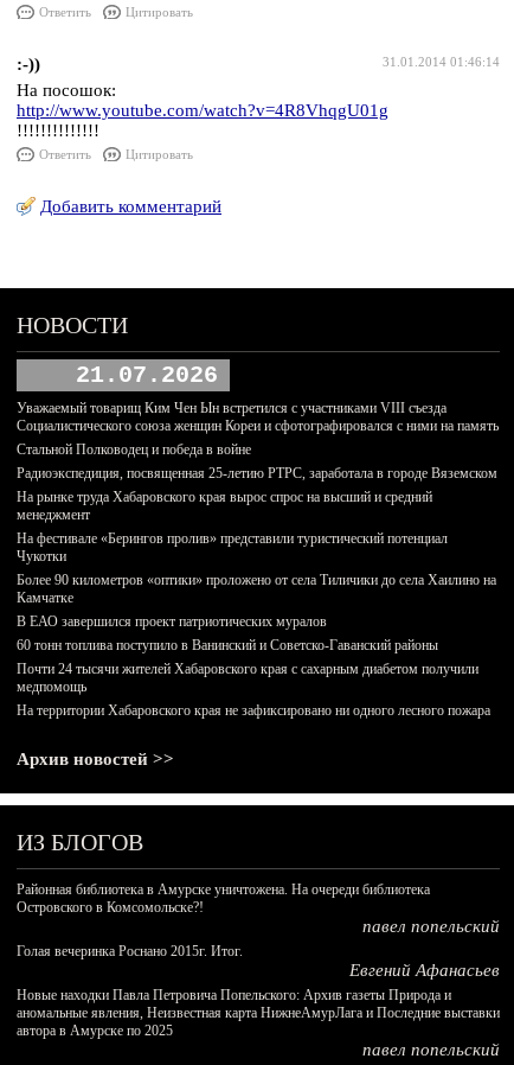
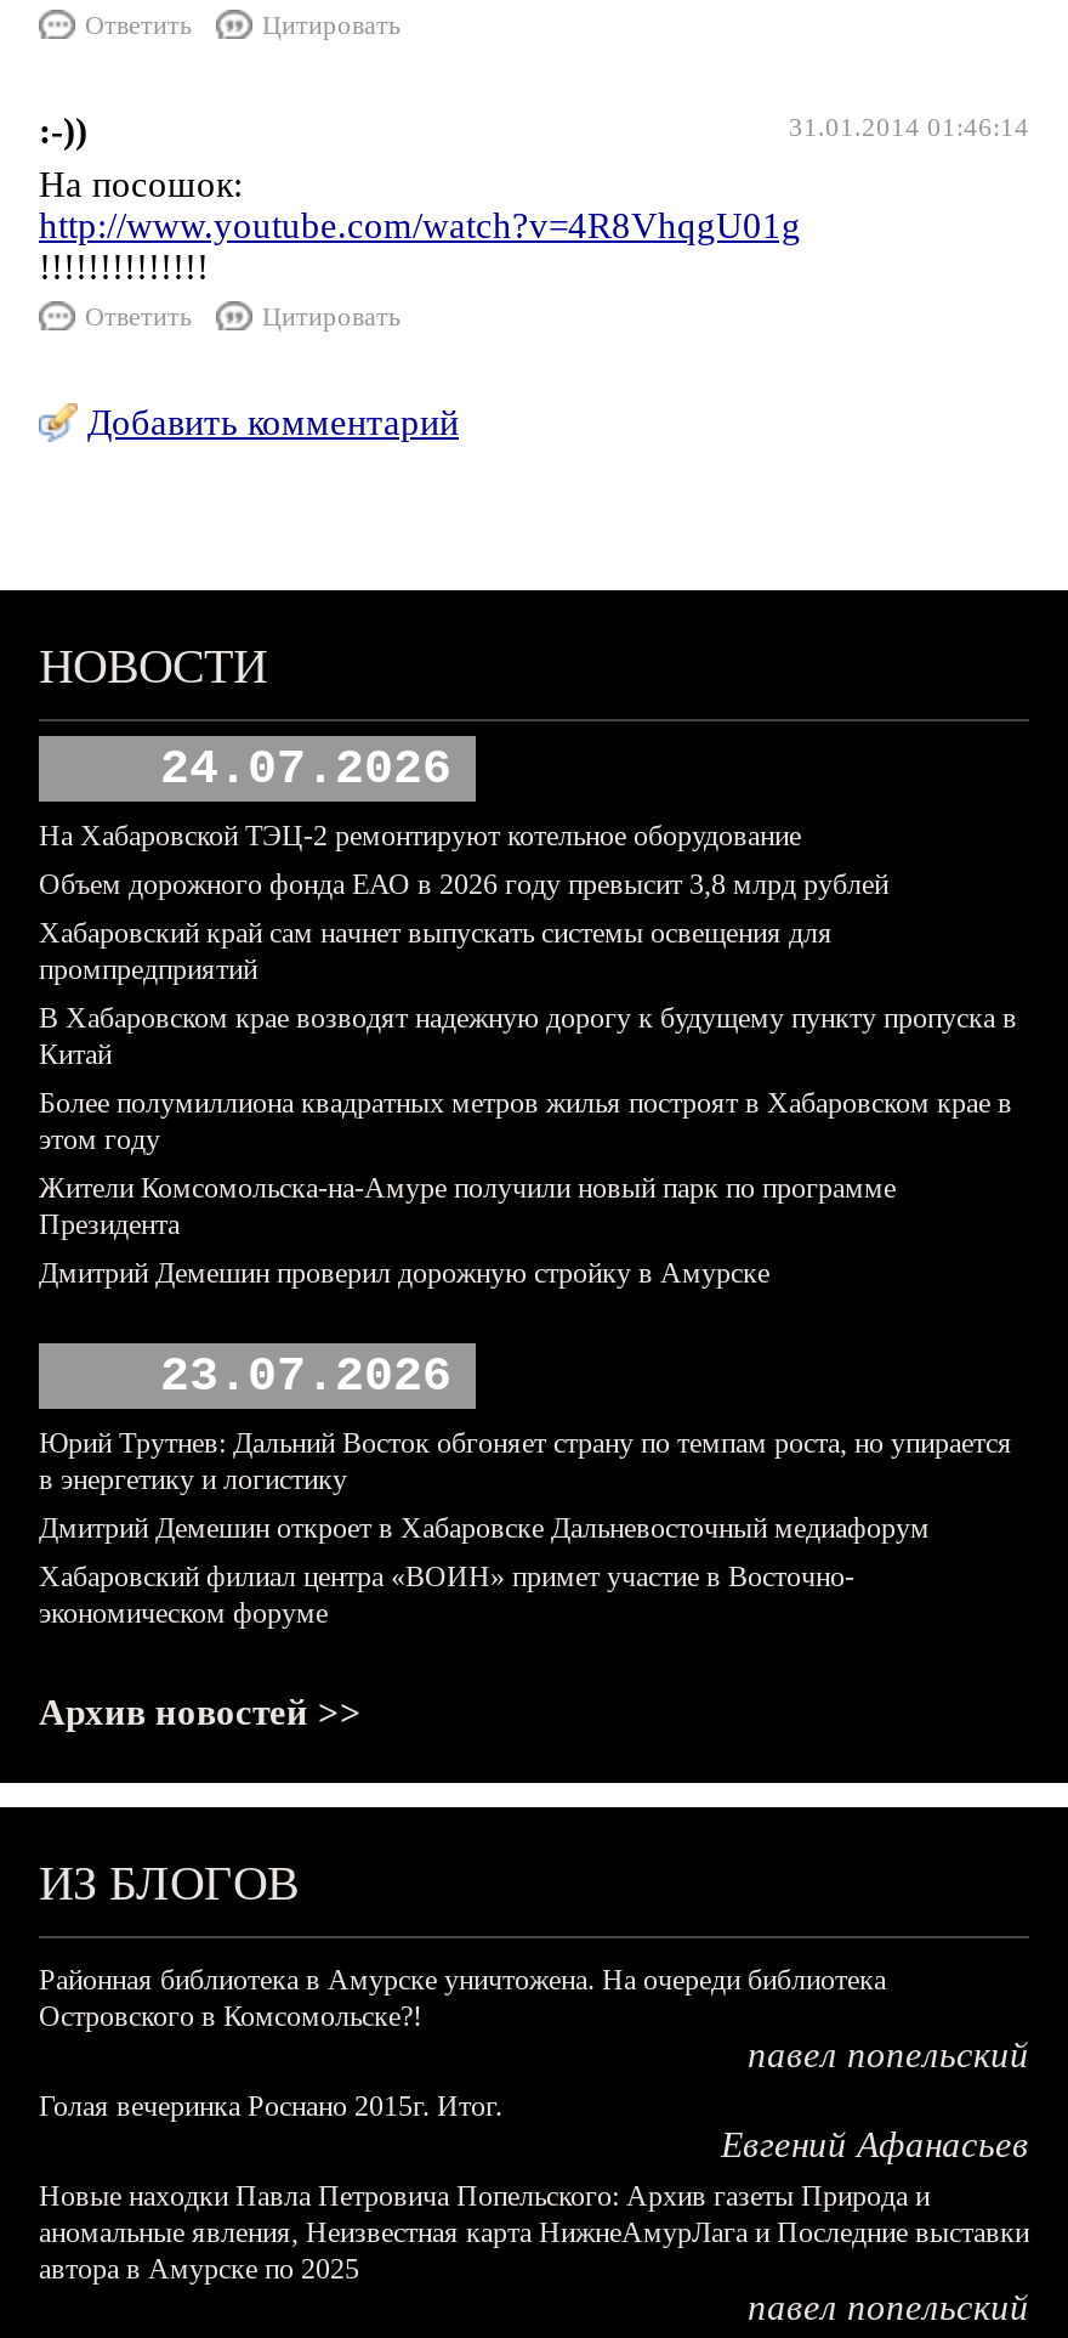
- 21.07.2026
- Уважаемый товарищ Ким Чен Ын встретился с участниками VIII съезда
- Социалистического союза женщин Кореи и сфотографировался с ними на память
- Стальной Полководец и победа в войне
- Радиоэкспедиция, посвященная 25-летию РТРС, заработала в городе Вяземском
- На рынке труда Хабаровского края вырос спрос на высший и средний
- менеджмент
- На фестивале «Берингов пролив» представили туристический потенциал
- Чукотки
- Более 90 километров «оптики» проложено от села Тиличики до села Хаилино на
- Камчатке
- В ЕАО завершился проект патриотических муралов
- 60 тонн топлива поступило в Ванинский и Советско-Гаванский районы
- Почти 24 тысячи жителей Хабаровского края с сахарным диабетом получили
- медпомощь
- На территории Хабаровского края не зафиксировано ни одного лесного пожара
+ 24.07.2026
+ На Хабаровской ТЭЦ-2 ремонтируют котельное оборудование
+ Объем дорожного фонда ЕАО в 2026 году превысит 3,8 млрд рублей
+ Хабаровский край сам начнет выпускать системы освещения для
+ промпредприятий
+ В Хабаровском крае возводят надежную дорогу к будущему пункту пропуска в
+ Китай
+ Более полумиллиона квадратных метров жилья построят в Хабаровском крае в
+ этом году
+ Жители Комсомольска-на-Амуре получили новый парк по программе
+ Президента
+ Дмитрий Демешин проверил дорожную стройку в Амурске
+ 23.07.2026
+ Юрий Трутнев: Дальний Восток обгоняет страну по темпам роста, но упирается
+ в энергетику и логистику
+ Дмитрий Демешин откроет в Хабаровске Дальневосточный медиафорум
+ Хабаровский филиал центра «ВОИН» примет участие в Восточно-
+ экономическом форуме
